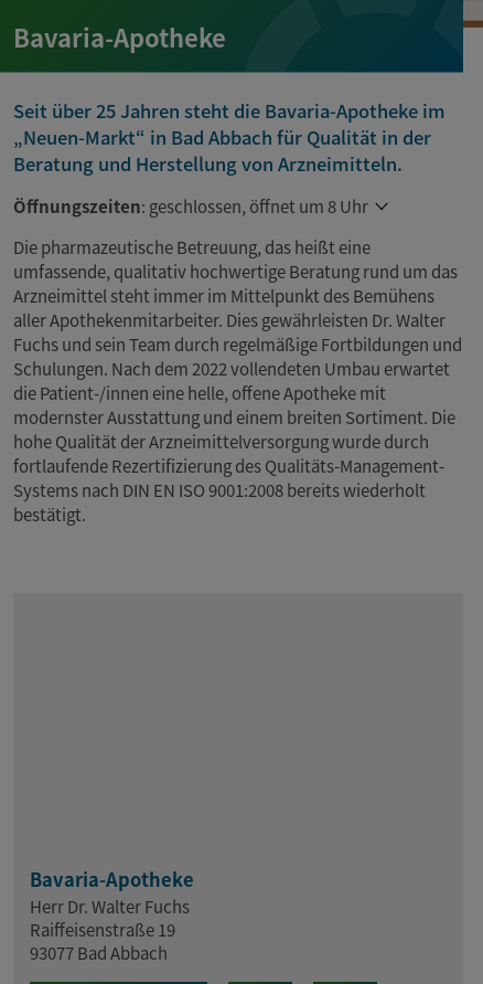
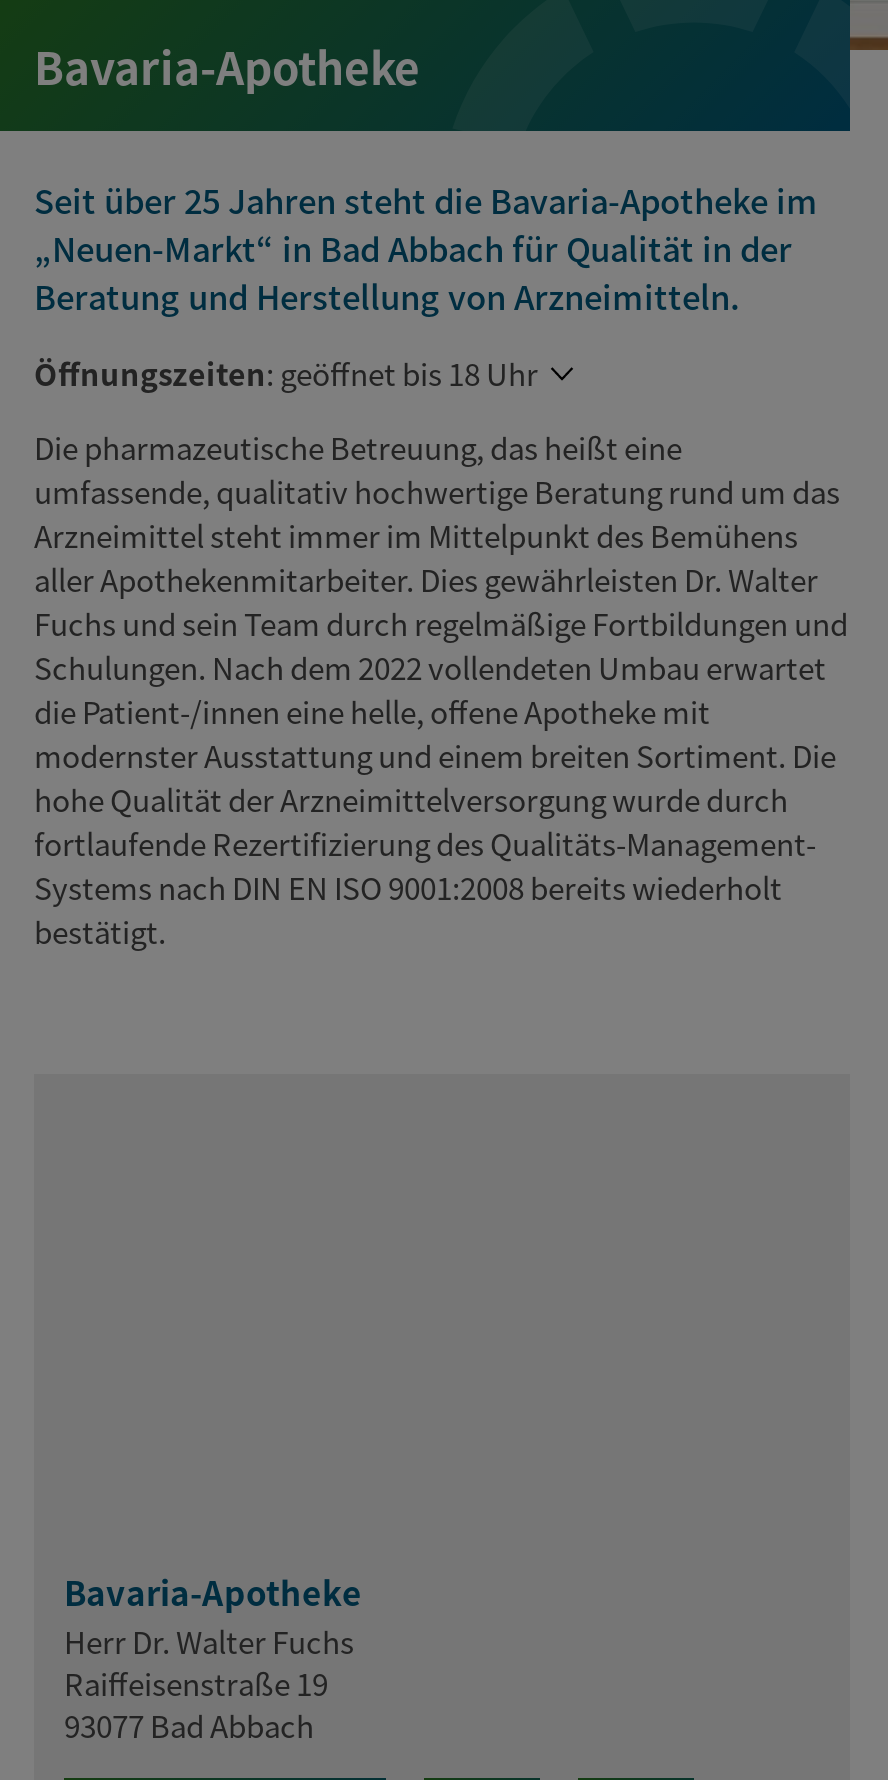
- Öffnungszeiten: geschlossen, öffnet um 8 Uhr
+ Öffnungszeiten: geöffnet bis 18 Uhr
